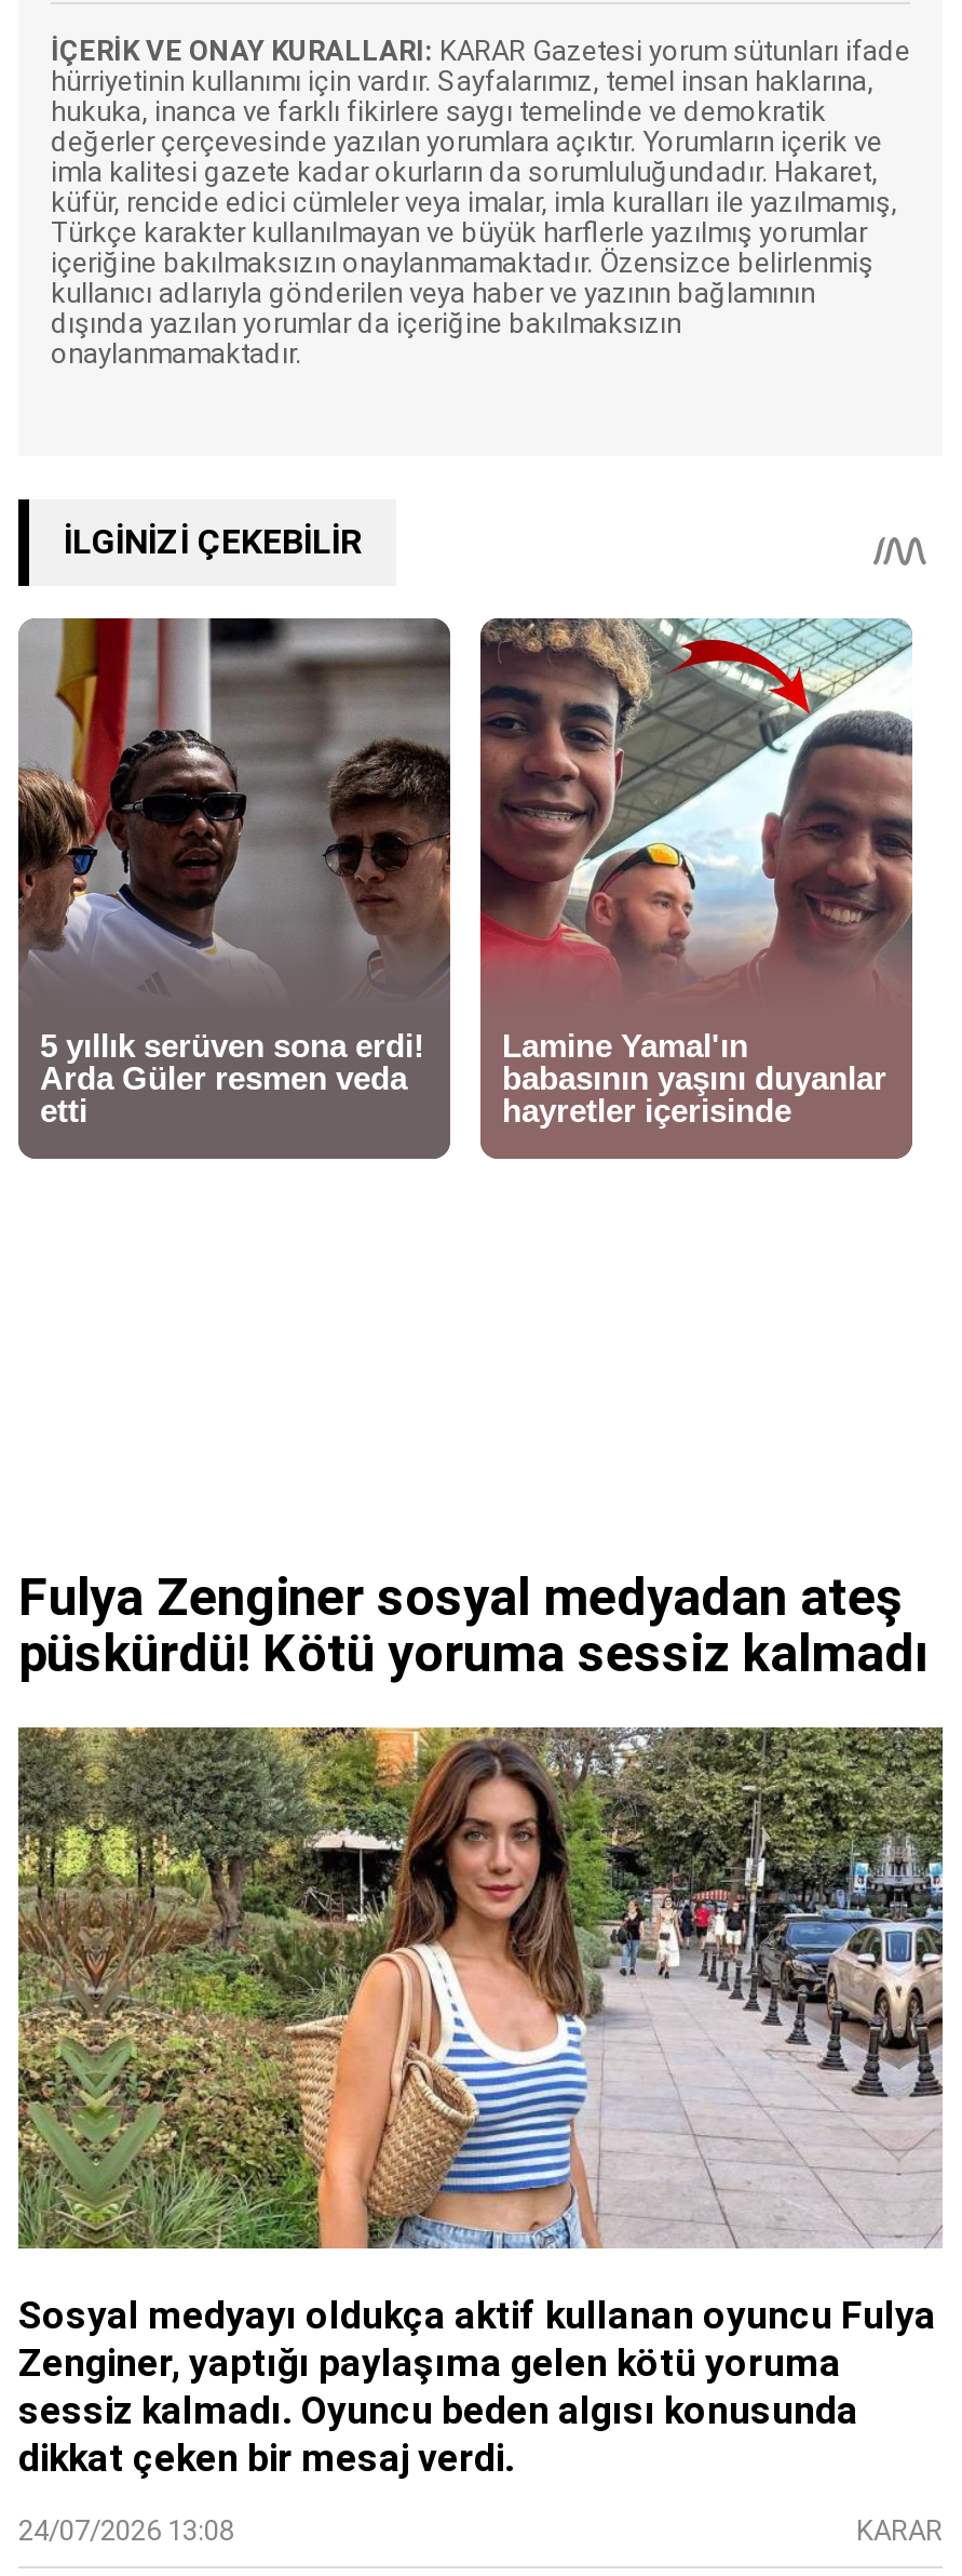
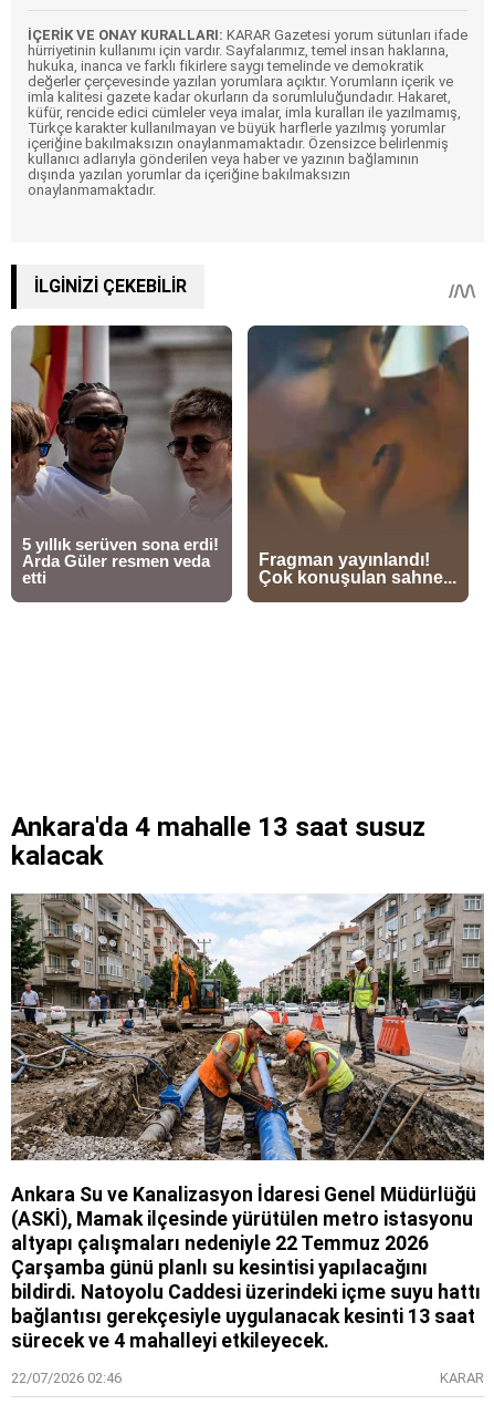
- [image]
+ [image]

- Fulya Zenginer sosyal medyadan ateş
- püskürdü! Kötü yoruma sessiz kalmadı
+ Ankara'da 4 mahalle 13 saat susuz
+ kalacak

- [image]
+ [image]

- Sosyal medyayı oldukça aktif kullanan oyuncu Fulya
- Zenginer, yaptığı paylaşıma gelen kötü yoruma
- sessiz kalmadı. Oyuncu beden algısı konusunda
- dikkat çeken bir mesaj verdi.
+ Ankara Su ve Kanalizasyon İdaresi Genel Müdürlüğü
+ (ASKİ), Mamak ilçesinde yürütülen metro istasyonu
+ altyapı çalışmaları nedeniyle 22 Temmuz 2026
+ Çarşamba günü planlı su kesintisi yapılacağını
+ bildirdi. Natoyolu Caddesi üzerindeki içme suyu hattı
+ bağlantısı gerekçesiyle uygulanacak kesinti 13 saat
+ sürecek ve 4 mahalleyi etkileyecek.

- 24/07/2026 13:08
+ 22/07/2026 02:46
